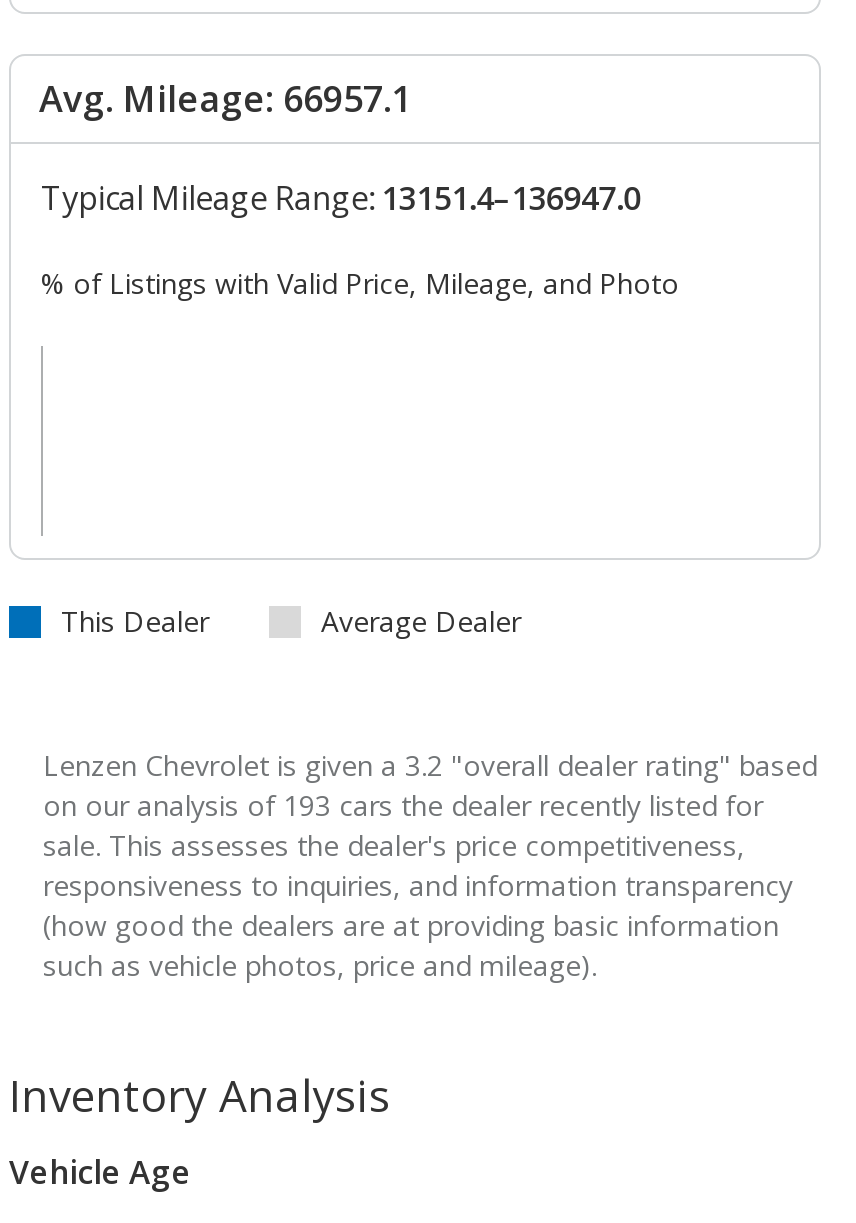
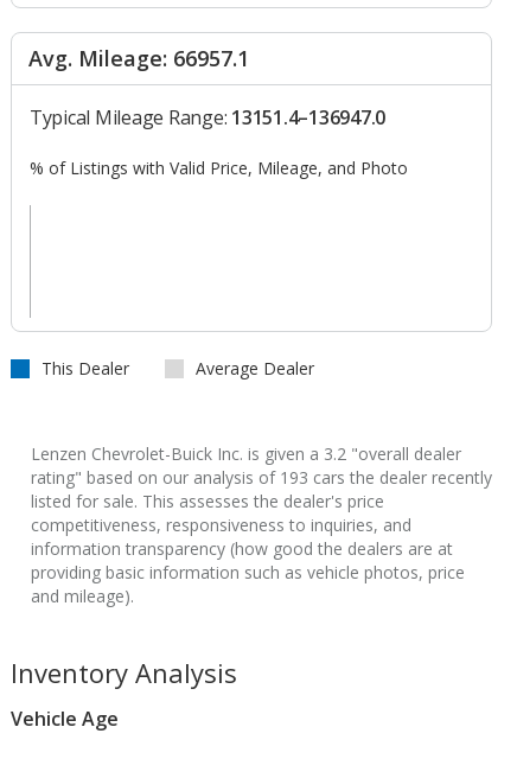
- Lenzen Chevrolet is given a 3.2 "overall dealer rating" based
- on our analysis of 193 cars the dealer recently listed for
- sale. This assesses the dealer's price competitiveness,
- responsiveness to inquiries, and information transparency
- (how good the dealers are at providing basic information
- such as vehicle photos, price and mileage).
+ Lenzen Chevrolet-Buick Inc. is given a 3.2 "overall dealer
+ rating" based on our analysis of 193 cars the dealer recently
+ listed for sale. This assesses the dealer's price
+ competitiveness, responsiveness to inquiries, and
+ information transparency (how good the dealers are at
+ providing basic information such as vehicle photos, price
+ and mileage).
